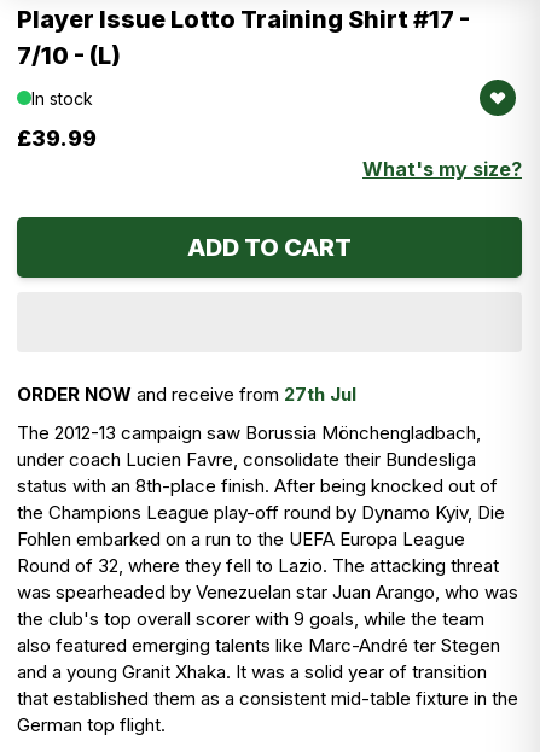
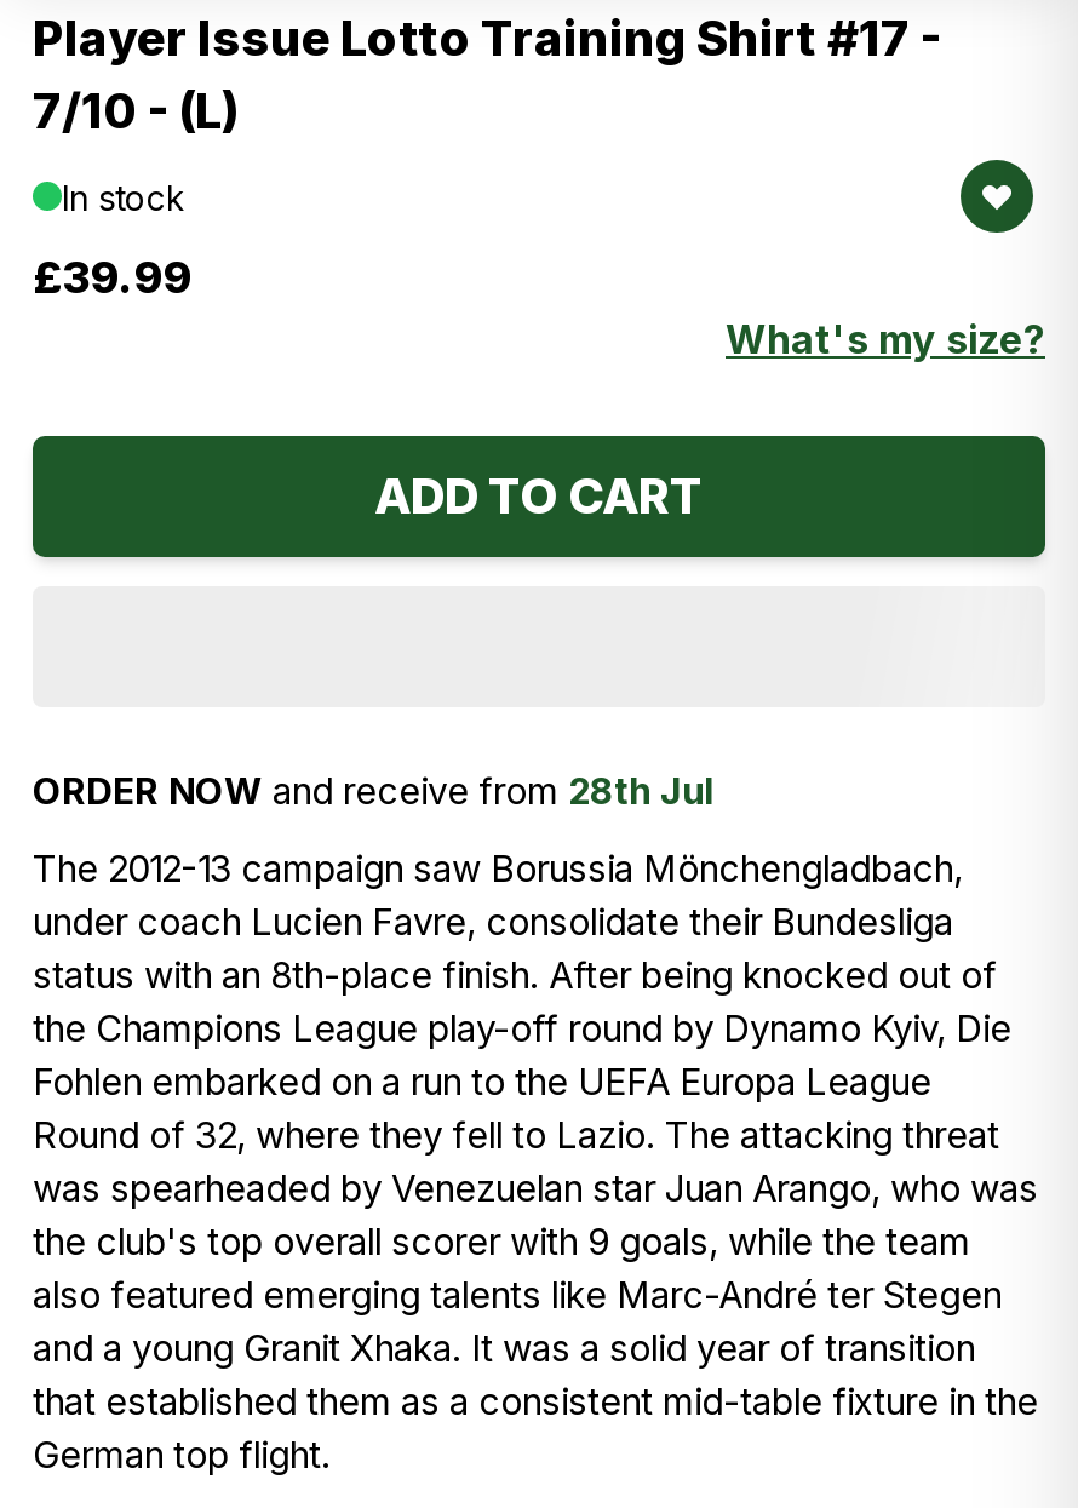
- ORDER NOW and receive from 27th Jul
+ ORDER NOW and receive from 28th Jul
